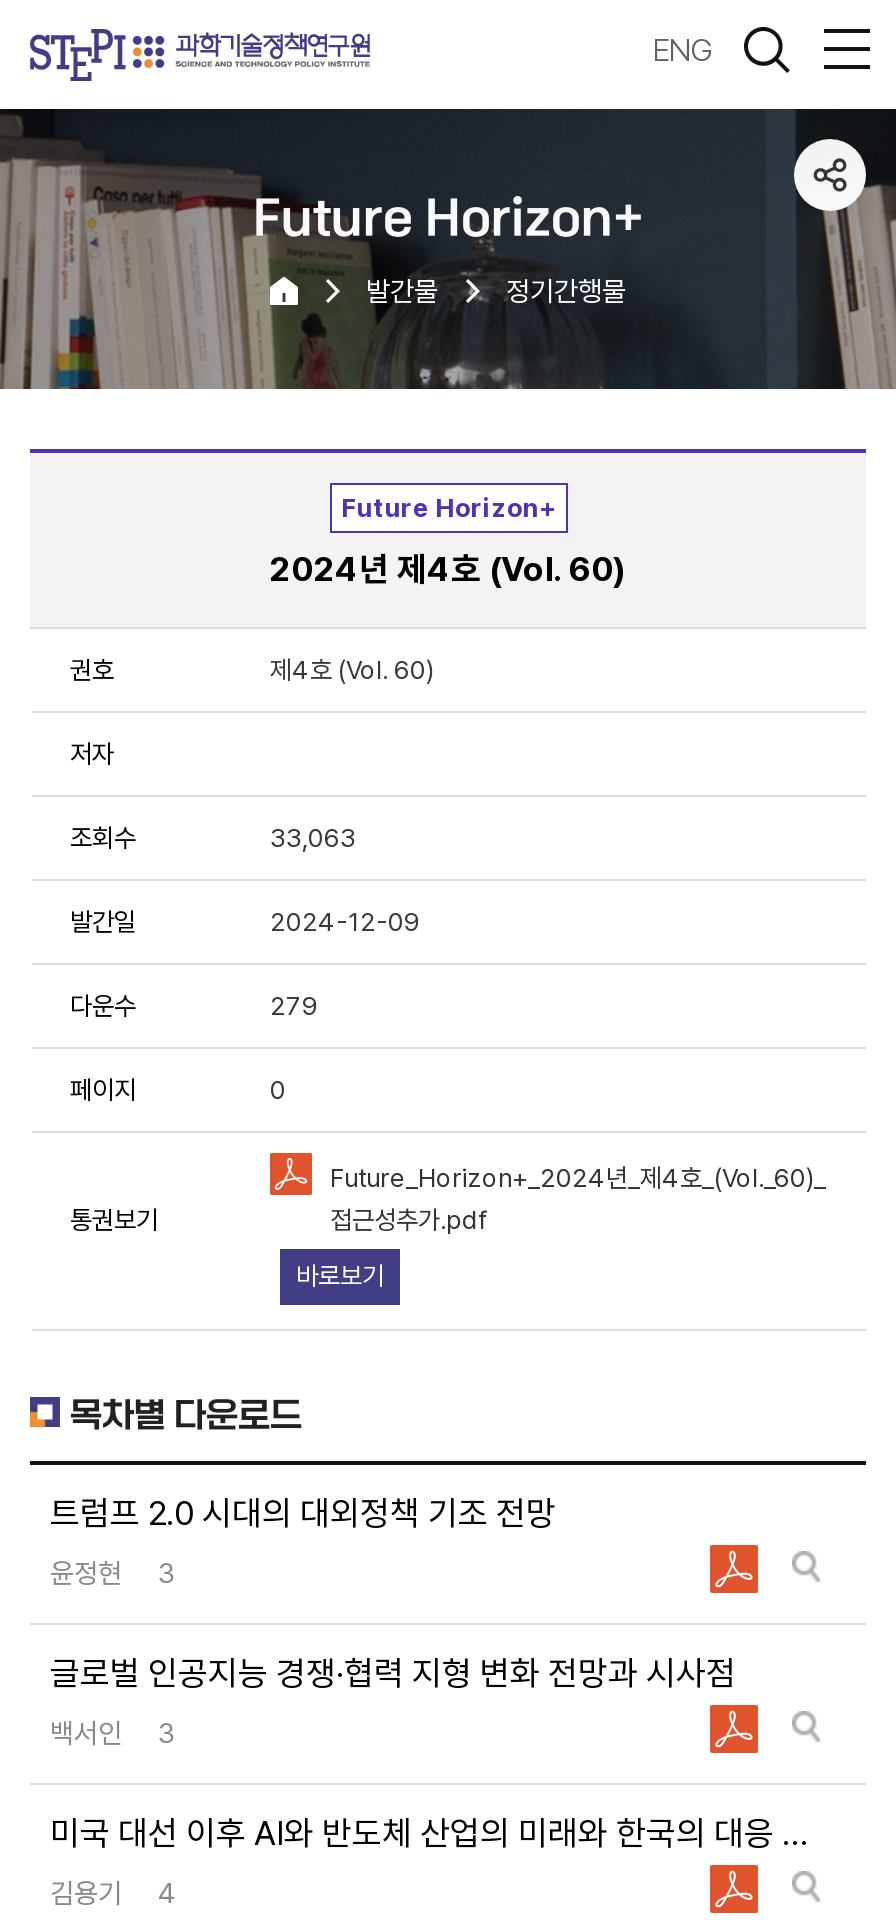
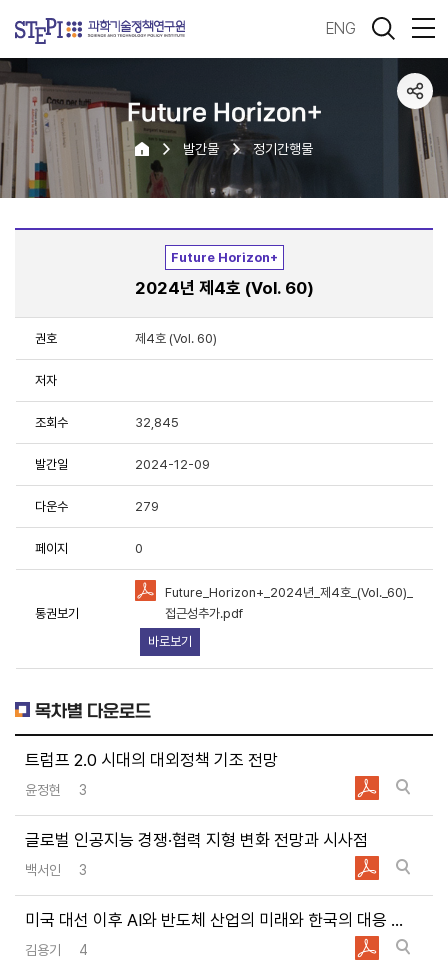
- 33,063
+ 32,845
